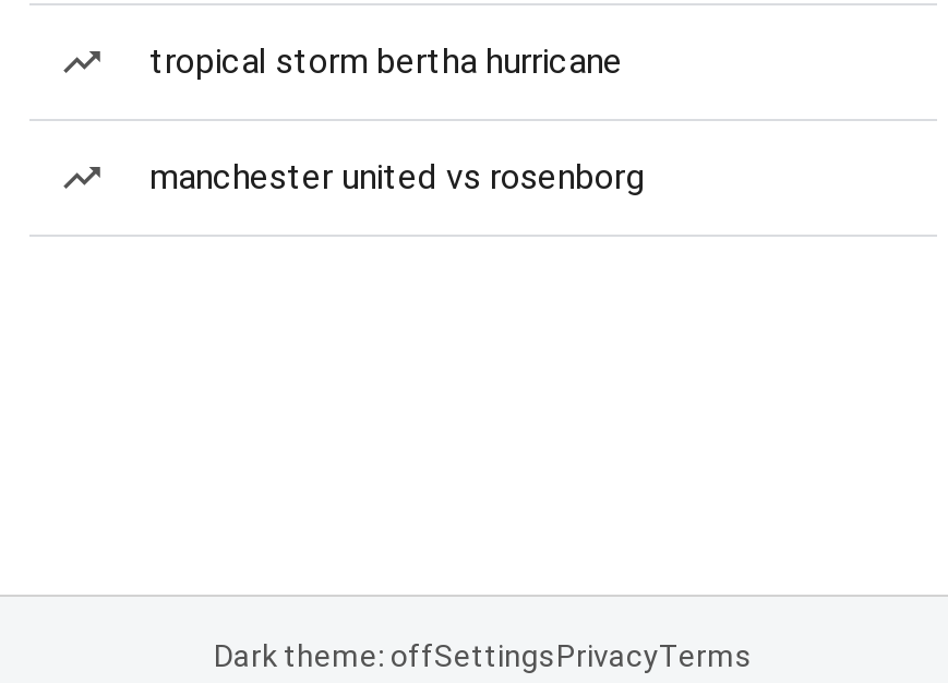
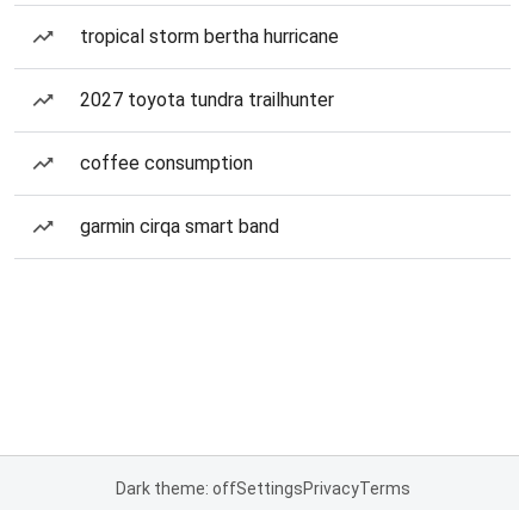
- manchester united vs rosenborg
+ 2027 toyota tundra trailhunter
+ coffee consumption
+ garmin cirqa smart band
